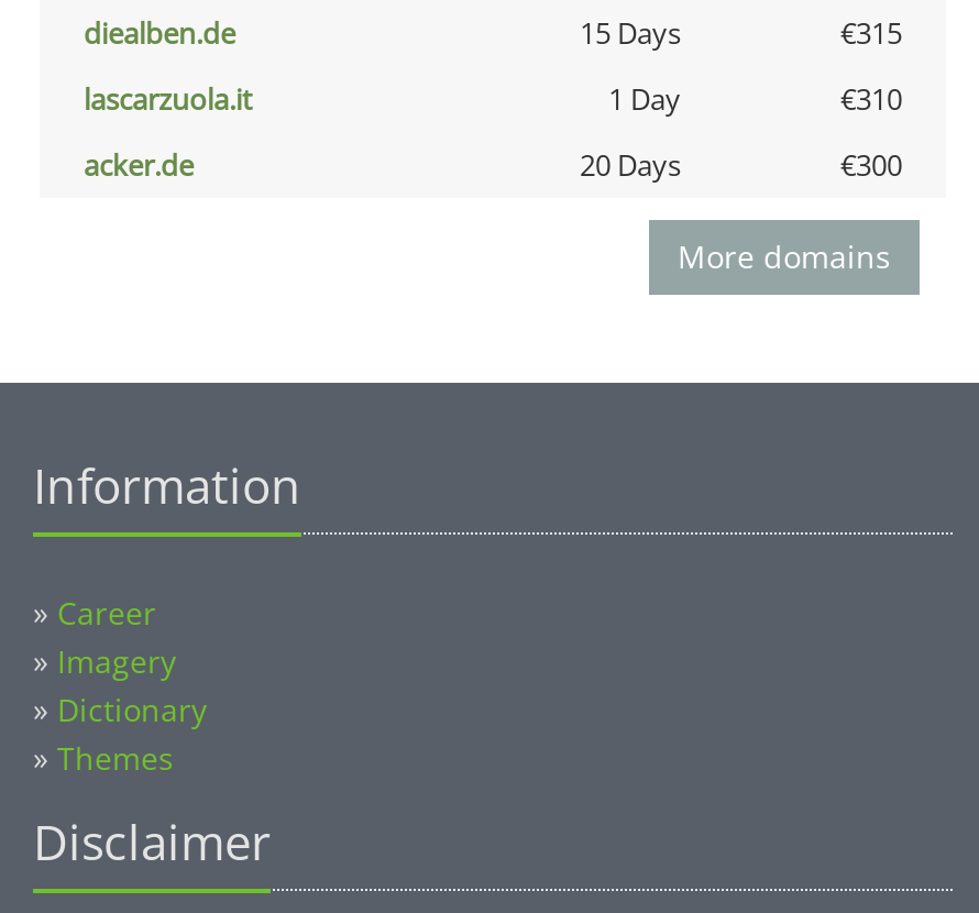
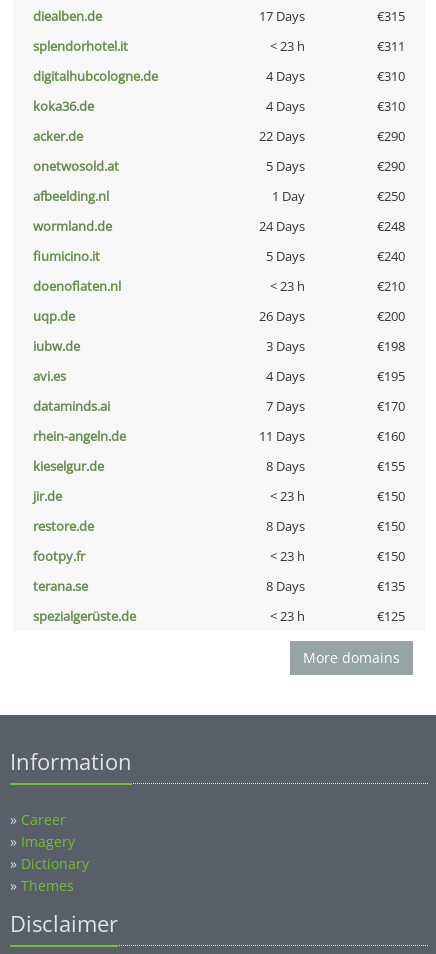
- 15 Days
+ 17 Days

- lascarzuola.it
- 1 Day
+ splendorhotel.it
+ < 23 h
+ €311
+ digitalhubcologne.de
+ 4 Days
+ €310
+ koka36.de
+ 4 Days

- 20 Days
- €300
+ 22 Days
+ €290
+ onetwosold.at
+ 5 Days
+ €290
+ afbeelding.nl
+ 1 Day
+ €250
+ wormland.de
+ 24 Days
+ €248
+ fiumicino.it
+ 5 Days
+ €240
+ doenoflaten.nl
+ < 23 h
+ €210
+ uqp.de
+ 26 Days
+ €200
+ iubw.de
+ 3 Days
+ €198
+ avi.es
+ 4 Days
+ €195
+ dataminds.ai
+ 7 Days
+ €170
+ rhein-angeln.de
+ 11 Days
+ €160
+ kieselgur.de
+ 8 Days
+ €155
+ jir.de
+ < 23 h
+ €150
+ restore.de
+ 8 Days
+ €150
+ footpy.fr
+ < 23 h
+ €150
+ terana.se
+ 8 Days
+ €135
+ spezialgerüste.de
+ < 23 h
+ €125
